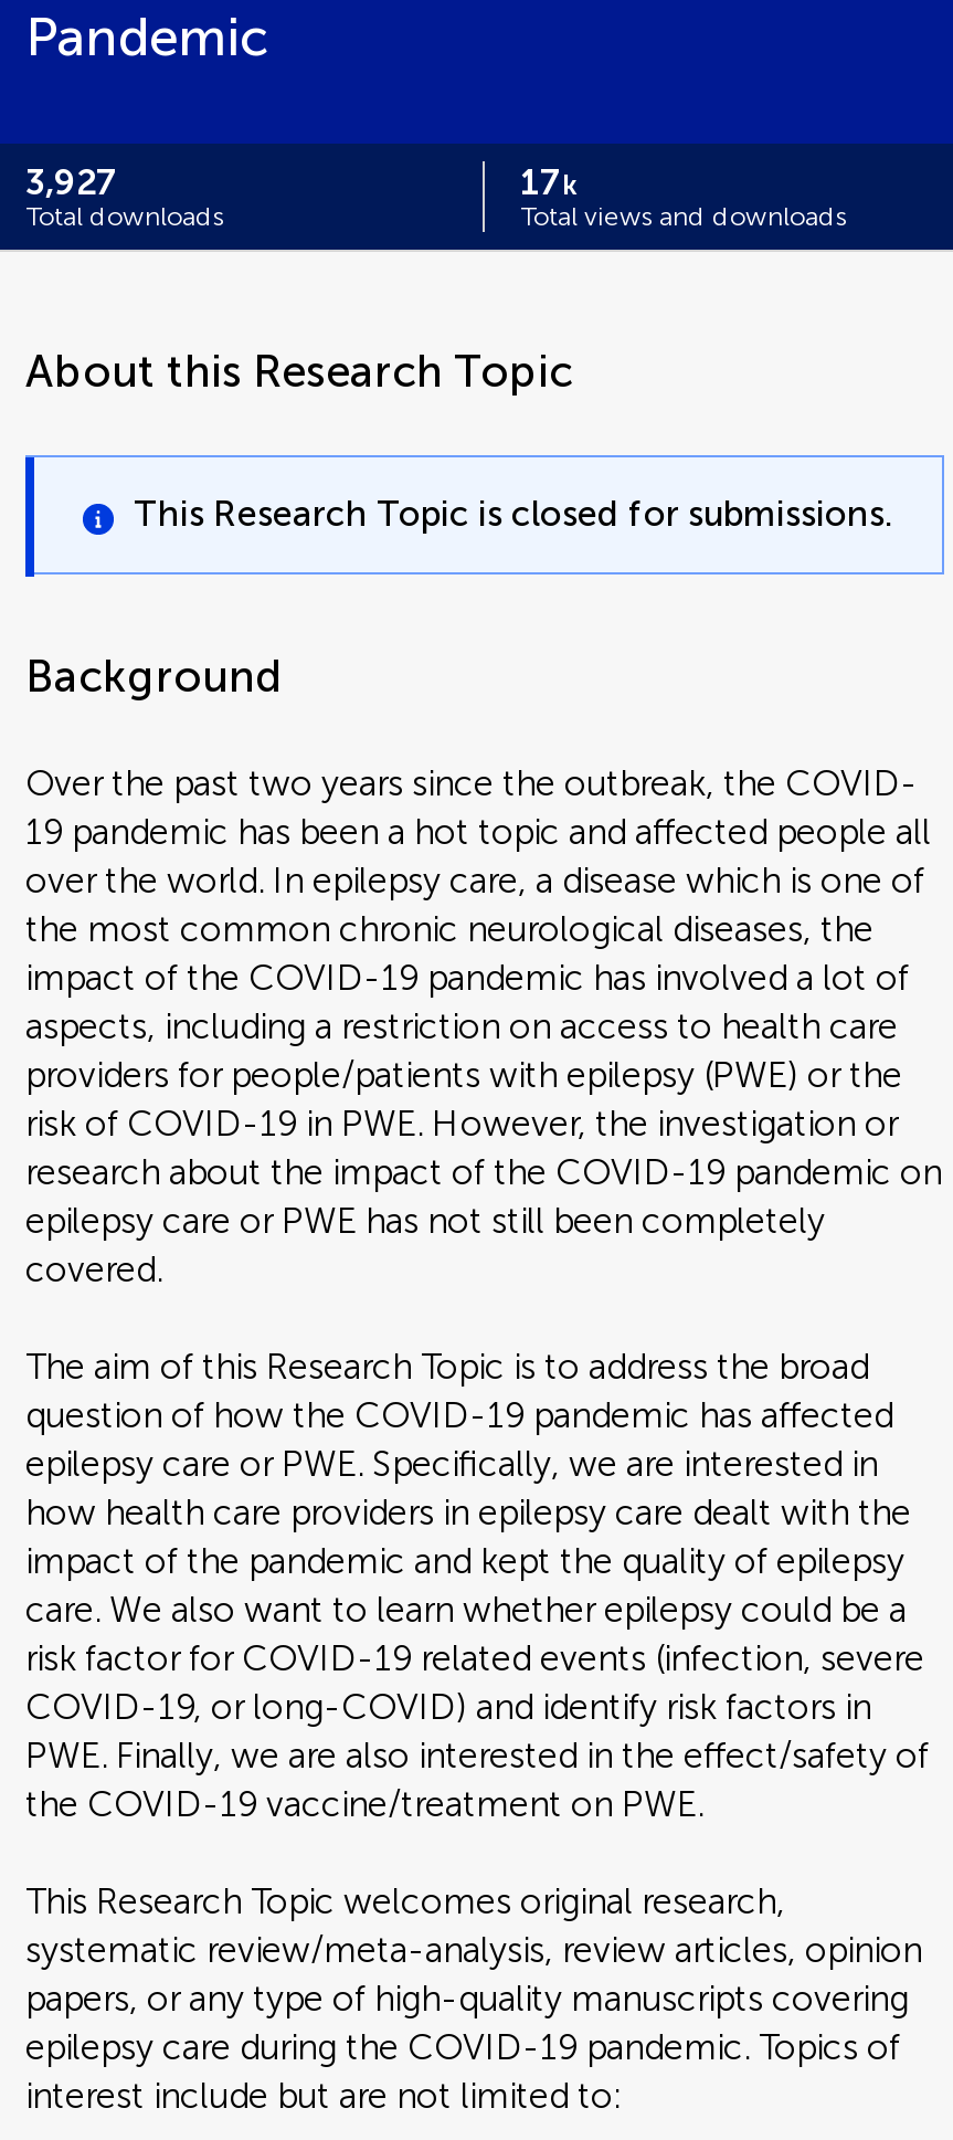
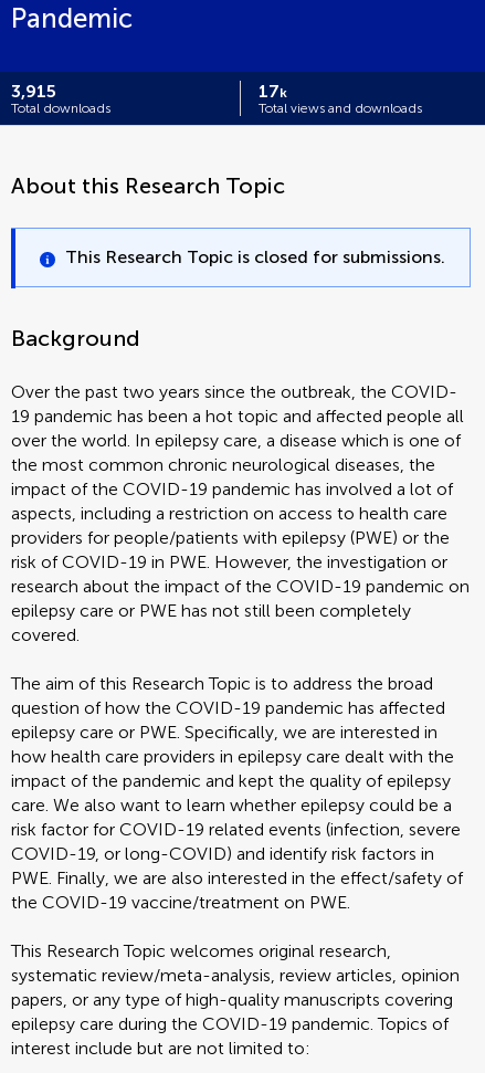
- 3,927
+ 3,915
